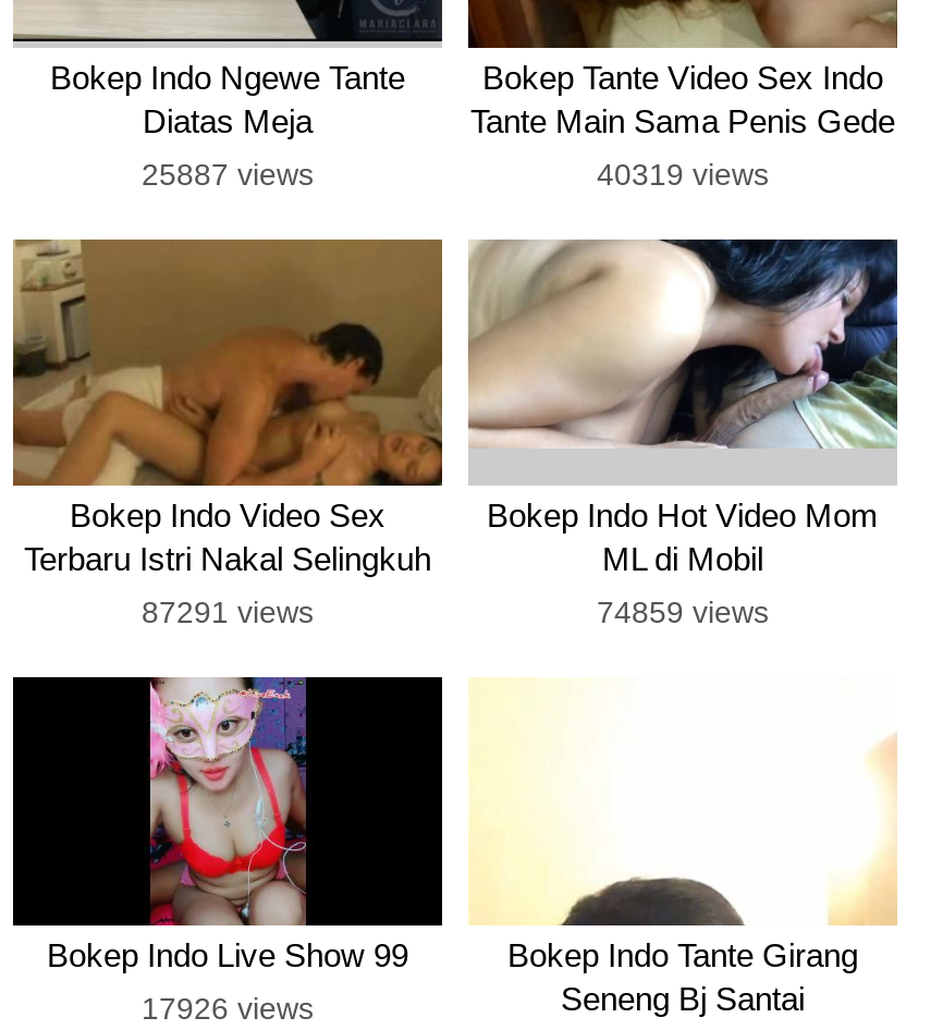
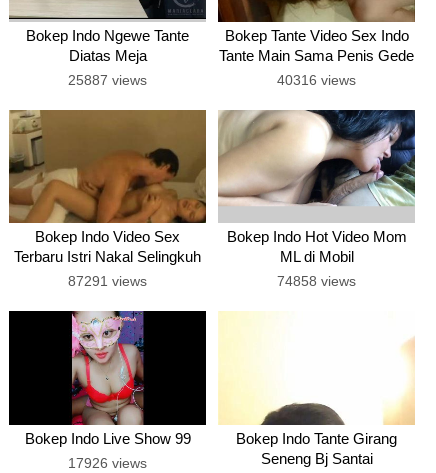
- 40319 views
+ 40316 views

- 74859 views
+ 74858 views
